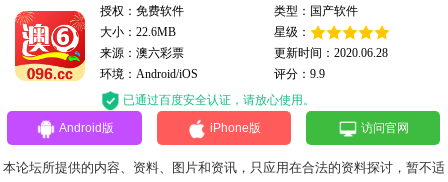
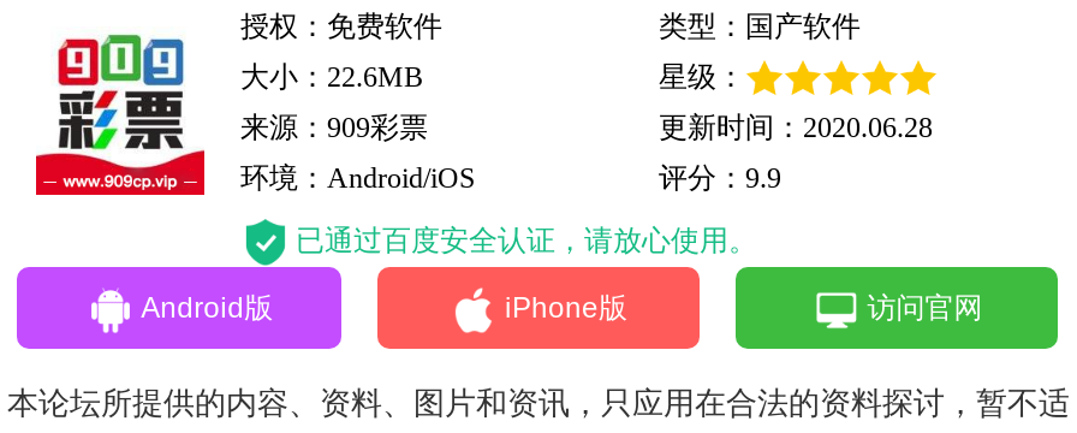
- [image]
+ [image]
